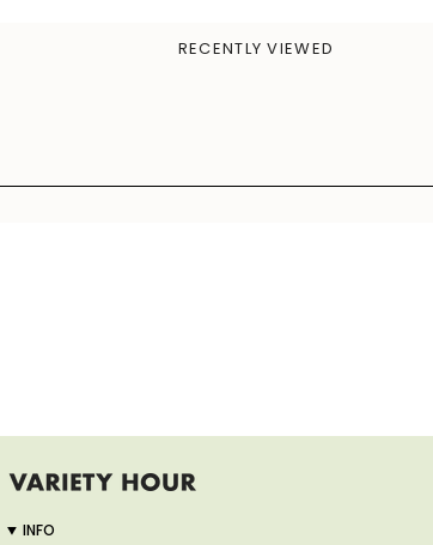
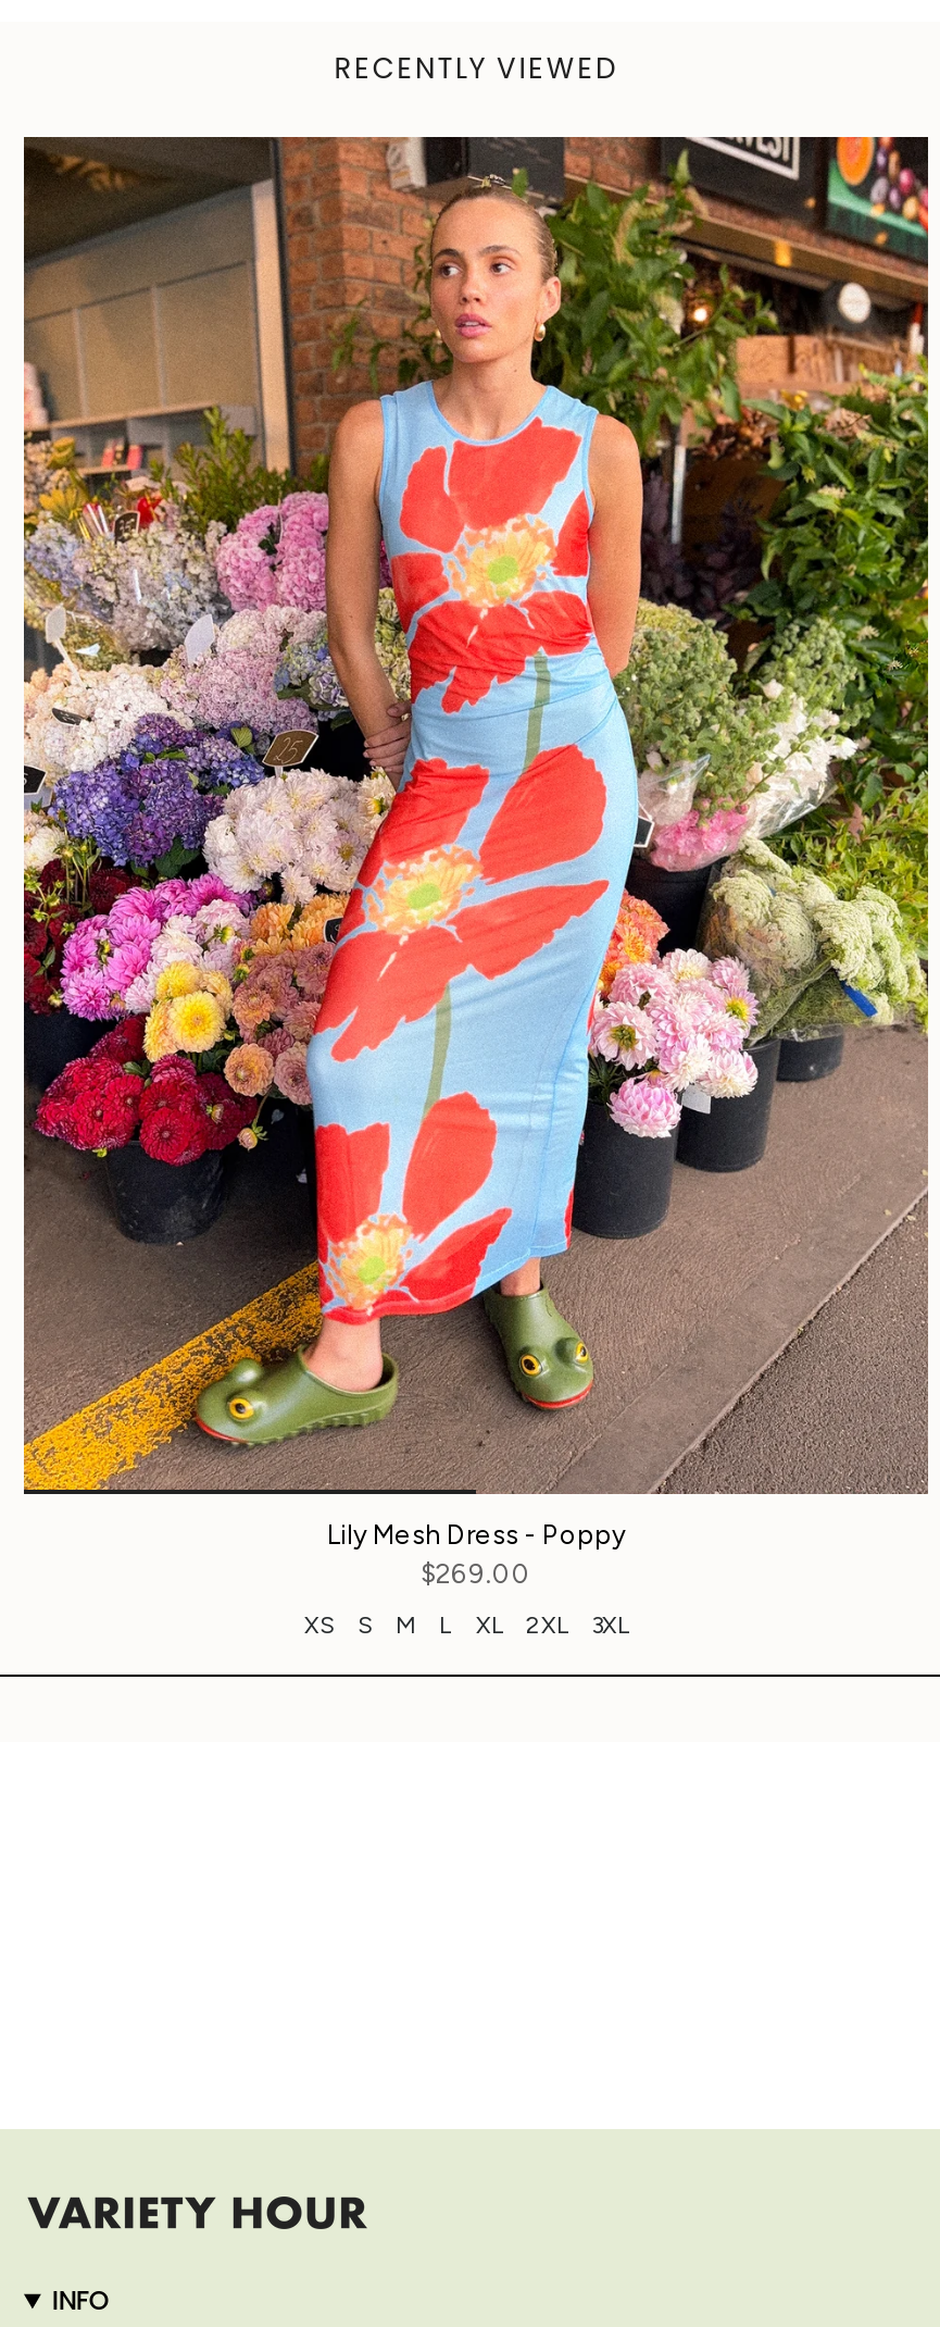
+ [image]
+ Lily Mesh Dress - Poppy
+ $269.00
+ XS
+ S
+ M
+ L
+ XL
+ 2XL
+ 3XL
